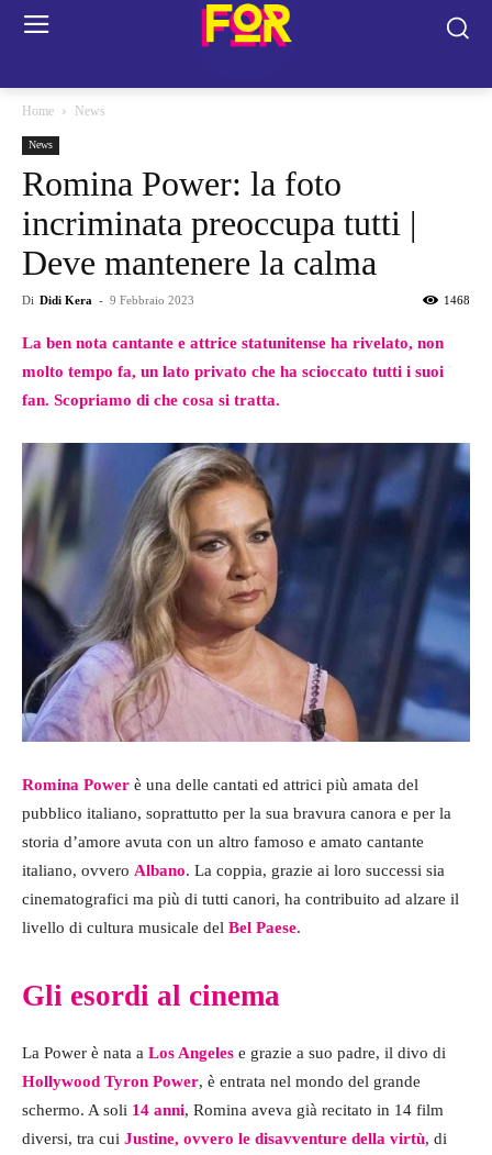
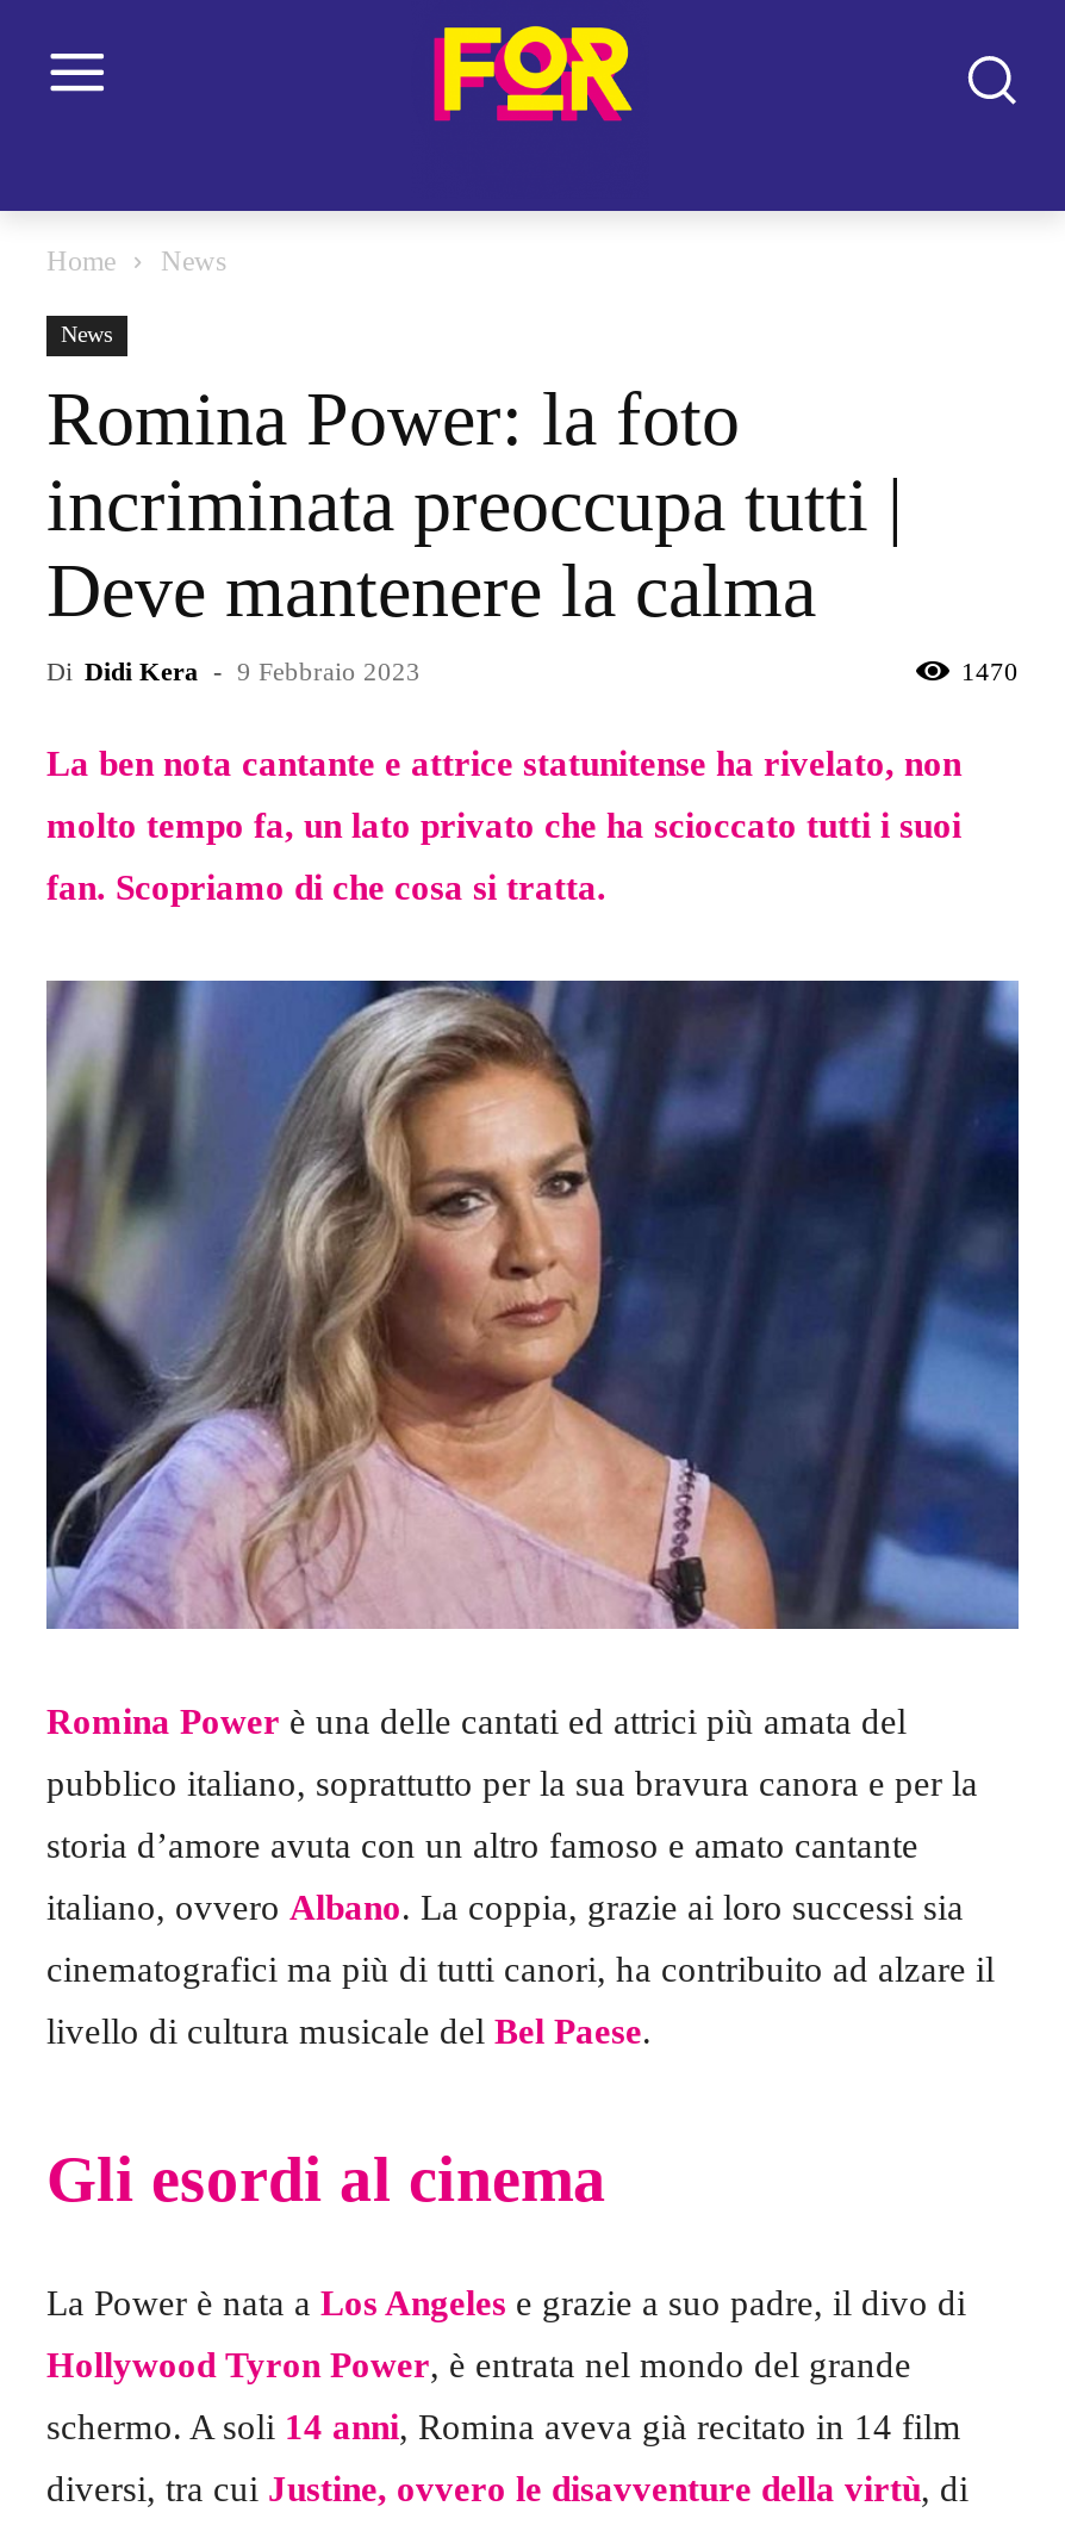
- 1468
+ 1470
